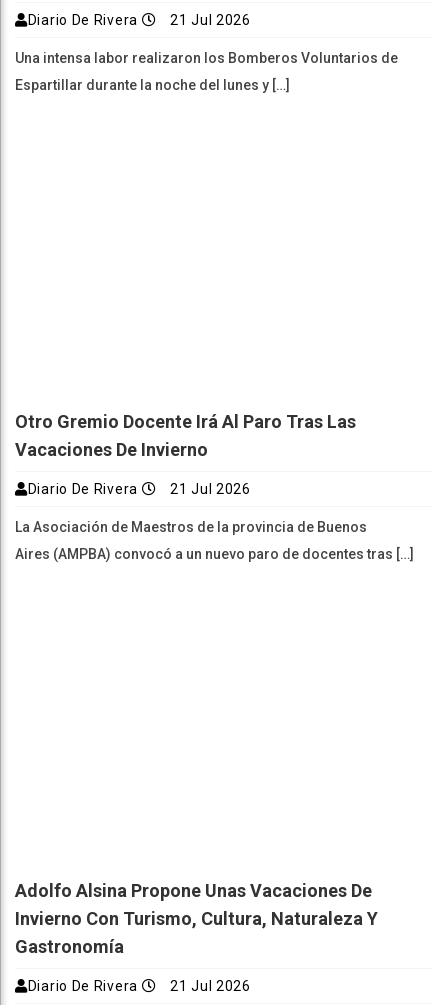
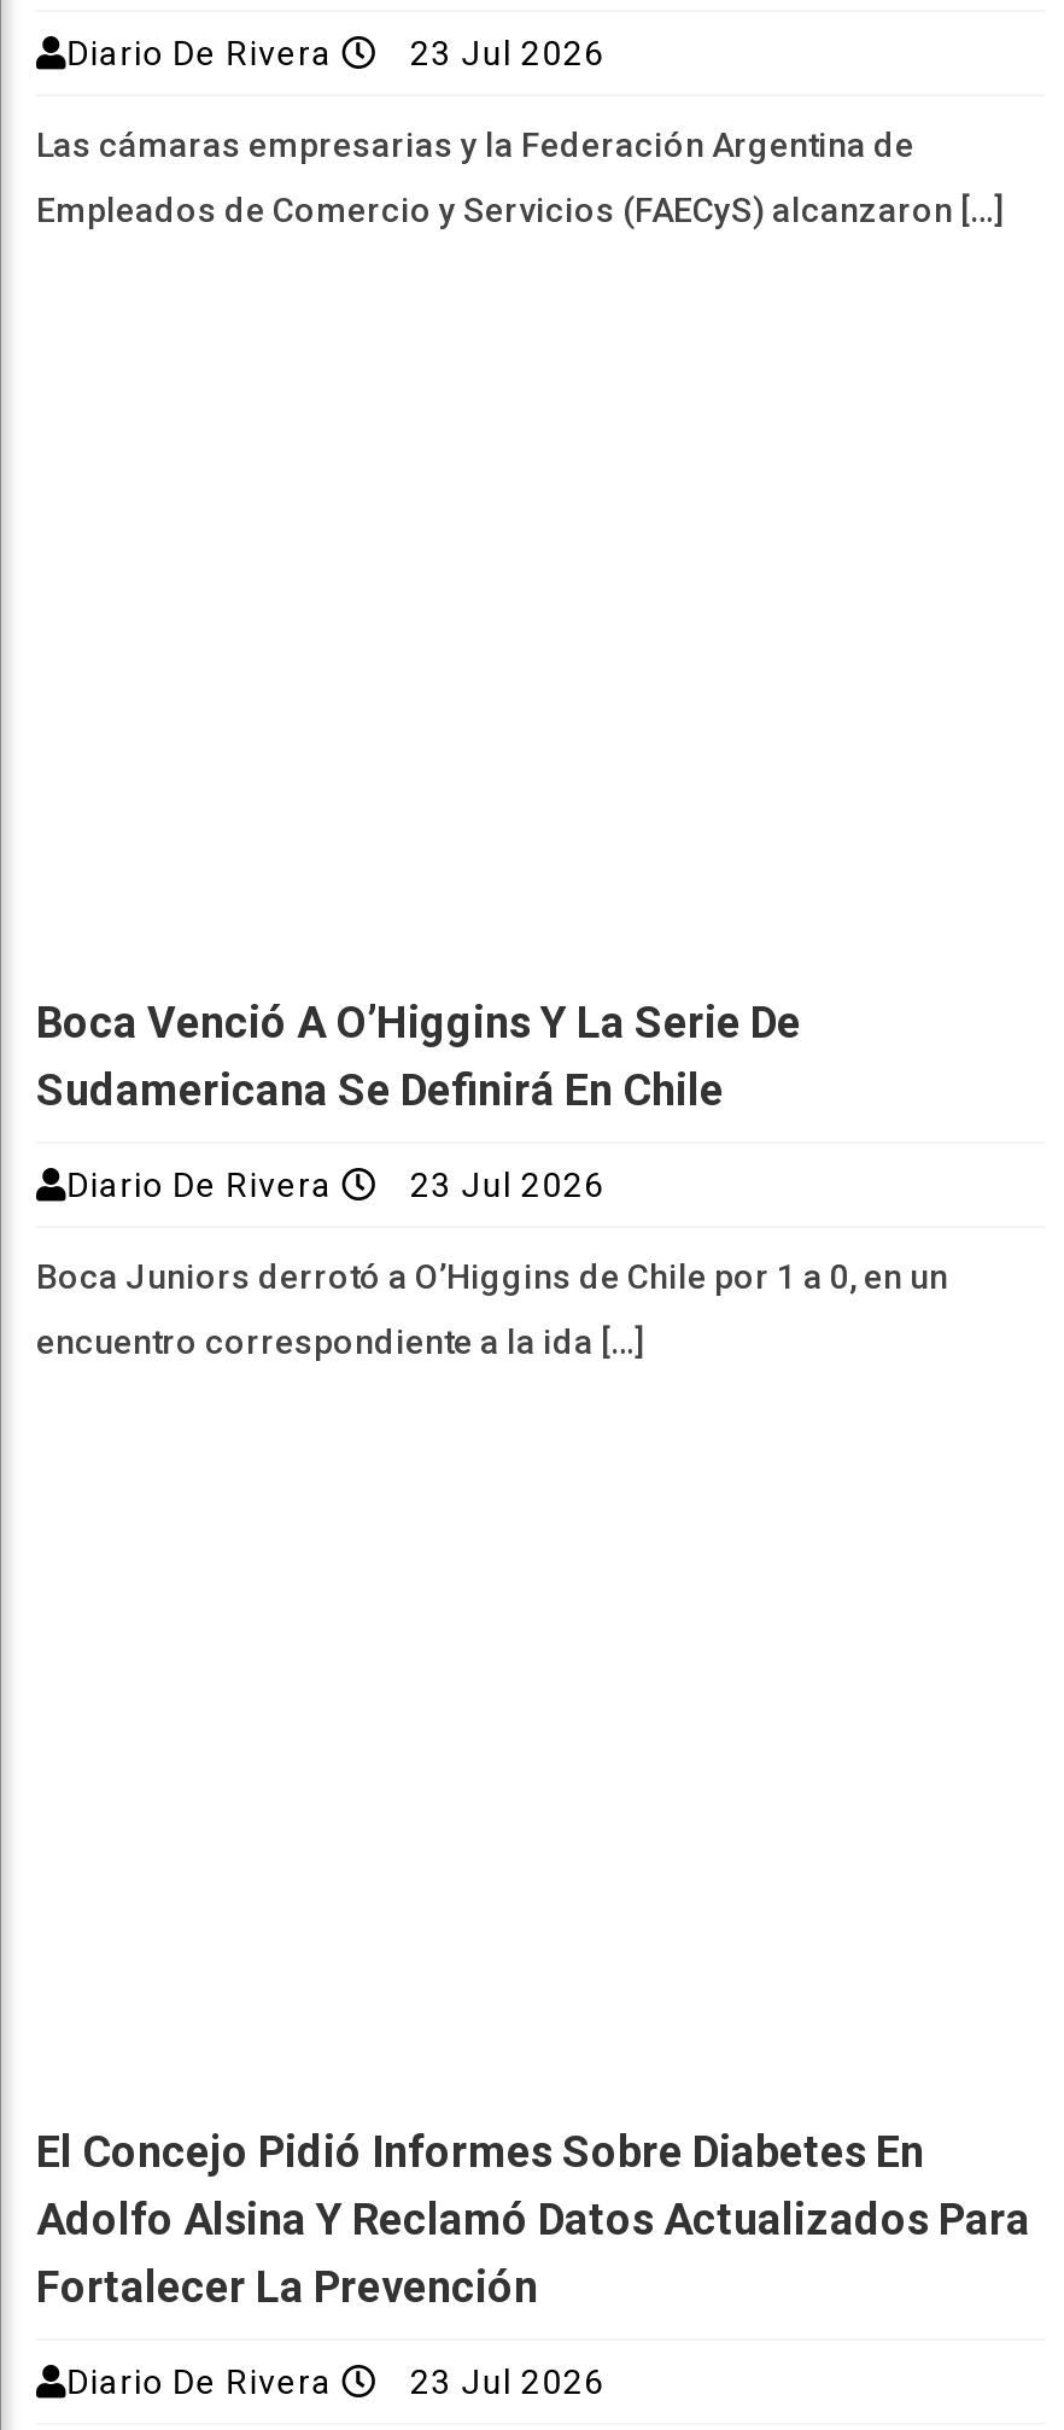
- Diario De Rivera 21 Jul 2026
+ Diario De Rivera 23 Jul 2026

- Una intensa labor realizaron los Bomberos Voluntarios de
+ Las cámaras empresarias y la Federación Argentina de

- Espartillar durante la noche del lunes y […]
+ Empleados de Comercio y Servicios (FAECyS) alcanzaron […]

- Otro Gremio Docente Irá Al Paro Tras Las
- Vacaciones De Invierno
+ Boca Venció A O’Higgins Y La Serie De
+ Sudamericana Se Definirá En Chile

- Diario De Rivera 21 Jul 2026
+ Diario De Rivera 23 Jul 2026

- La Asociación de Maestros de la provincia de Buenos
+ Boca Juniors derrotó a O’Higgins de Chile por 1 a 0, en un

- Aires (AMPBA) convocó a un nuevo paro de docentes tras […]
+ encuentro correspondiente a la ida […]

- Adolfo Alsina Propone Unas Vacaciones De
- Invierno Con Turismo, Cultura, Naturaleza Y
- Gastronomía
+ El Concejo Pidió Informes Sobre Diabetes En
+ Adolfo Alsina Y Reclamó Datos Actualizados Para
+ Fortalecer La Prevención

- Diario De Rivera 21 Jul 2026
+ Diario De Rivera 23 Jul 2026
